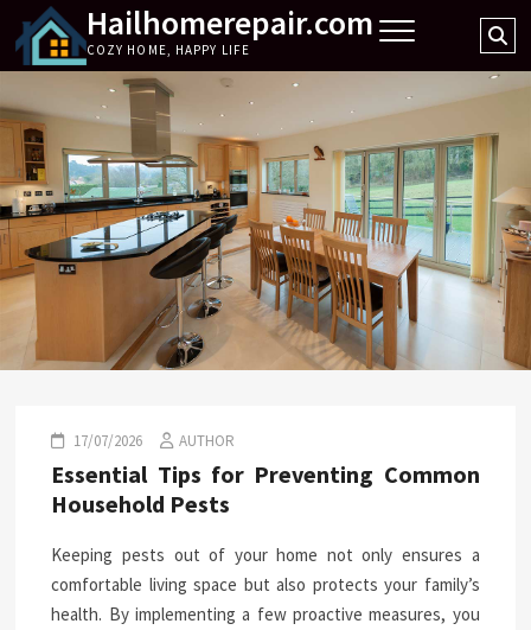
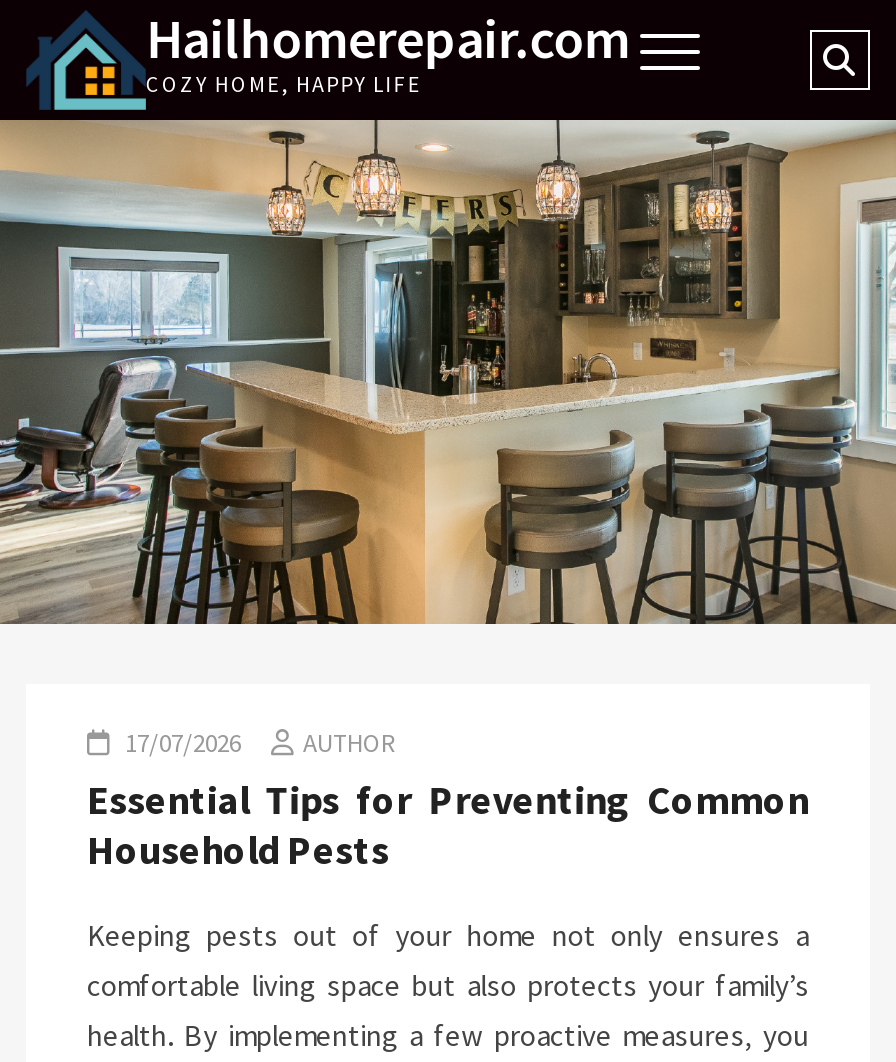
- [image]
+ [image]
